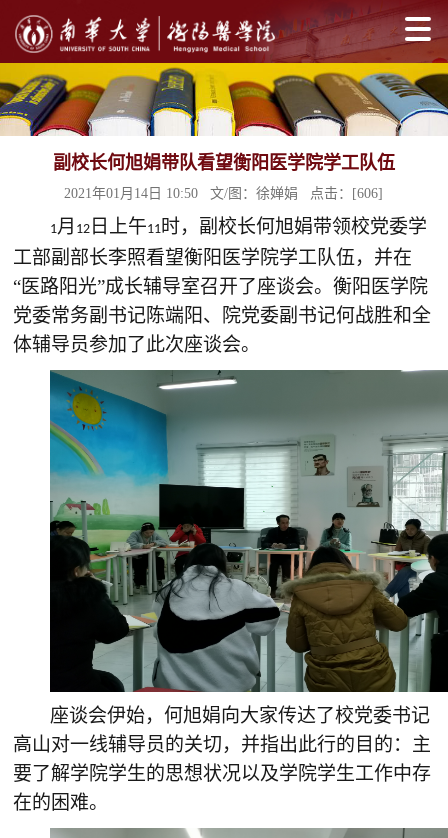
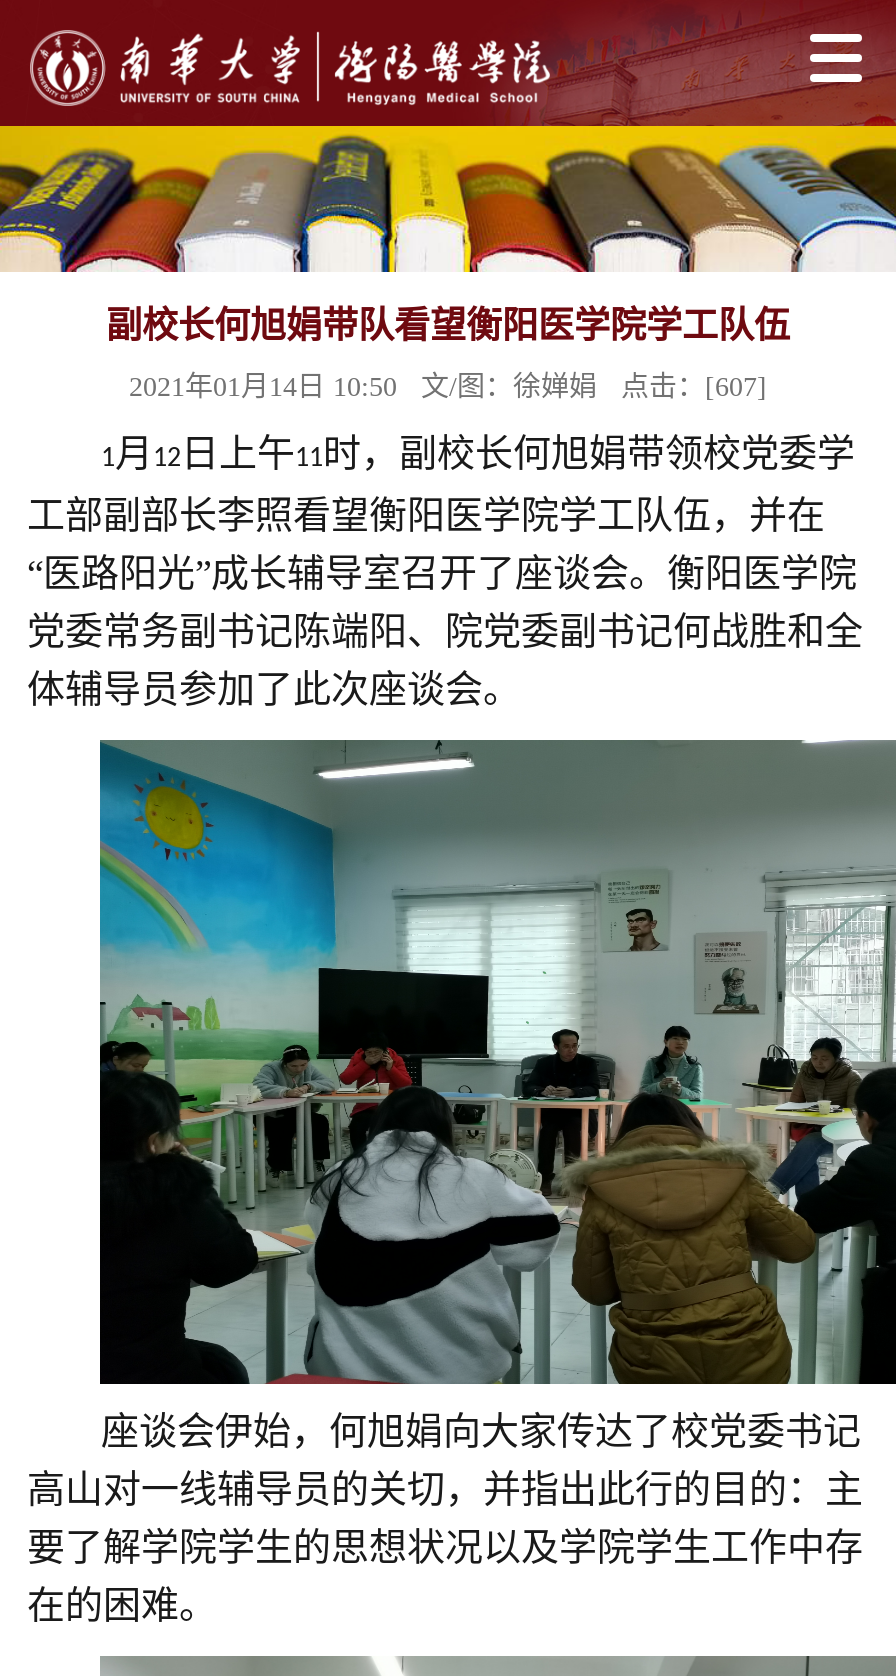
- 2021年01月14日 10:50 文/图：徐婵娟 点击：[606]
+ 2021年01月14日 10:50 文/图：徐婵娟 点击：[607]
